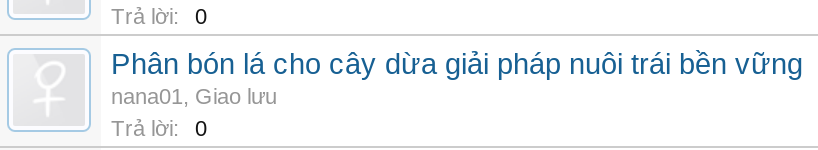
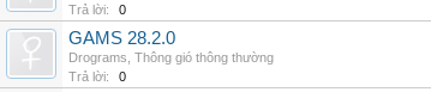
- Phân bón lá cho cây dừa giải pháp nuôi trái bền vững
- nana01, Giao lưu
+ GAMS 28.2.0
+ Drograms, Thông gió thông thường
